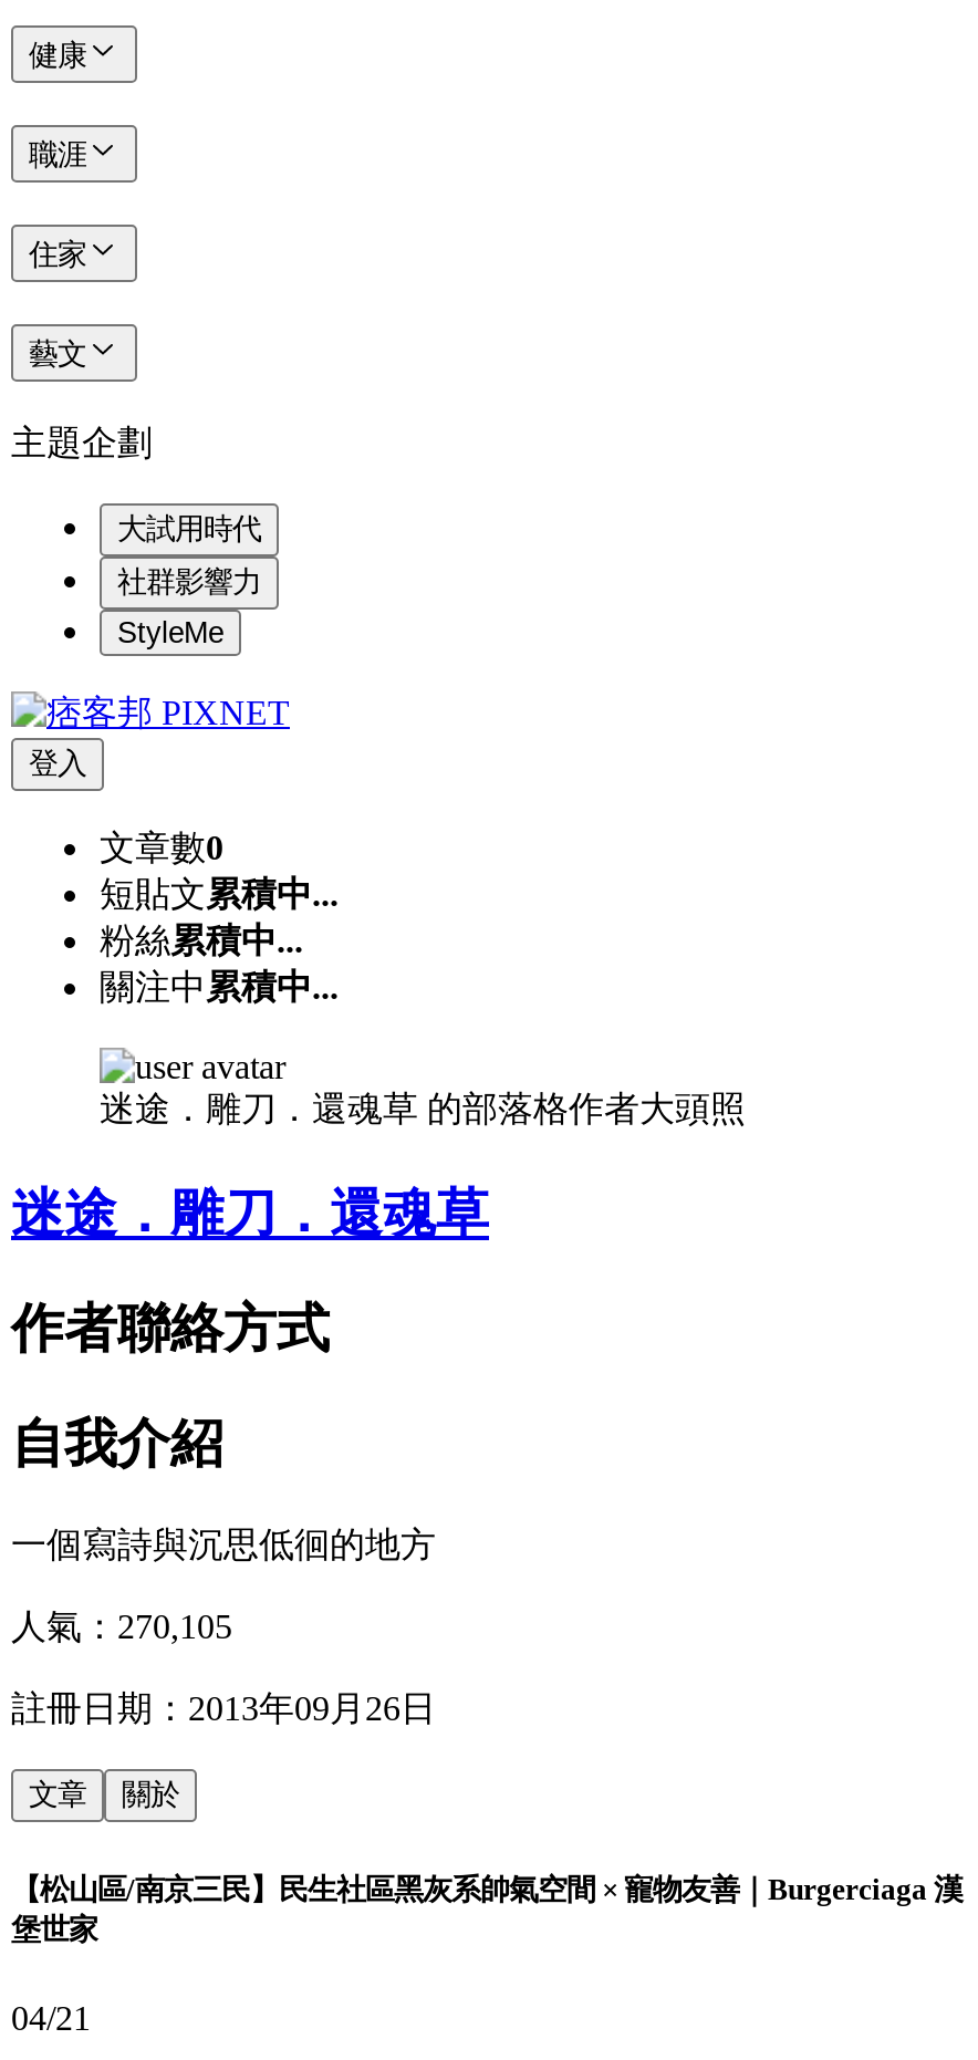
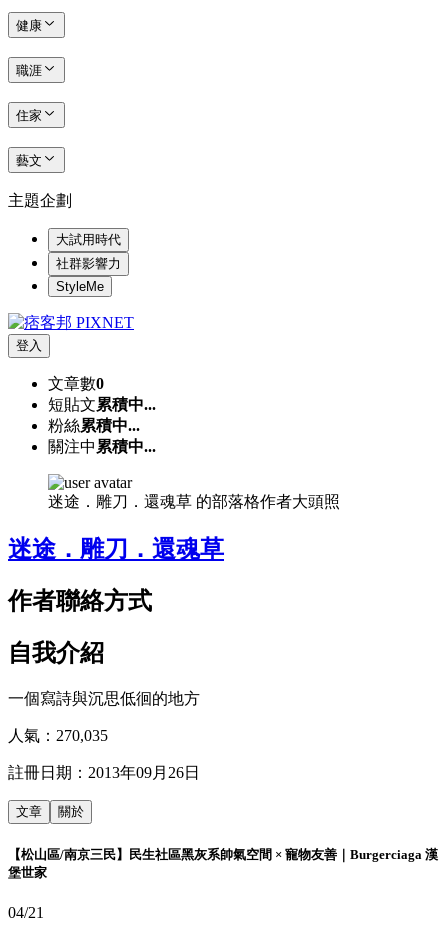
- 人氣：270,105
+ 人氣：270,035
